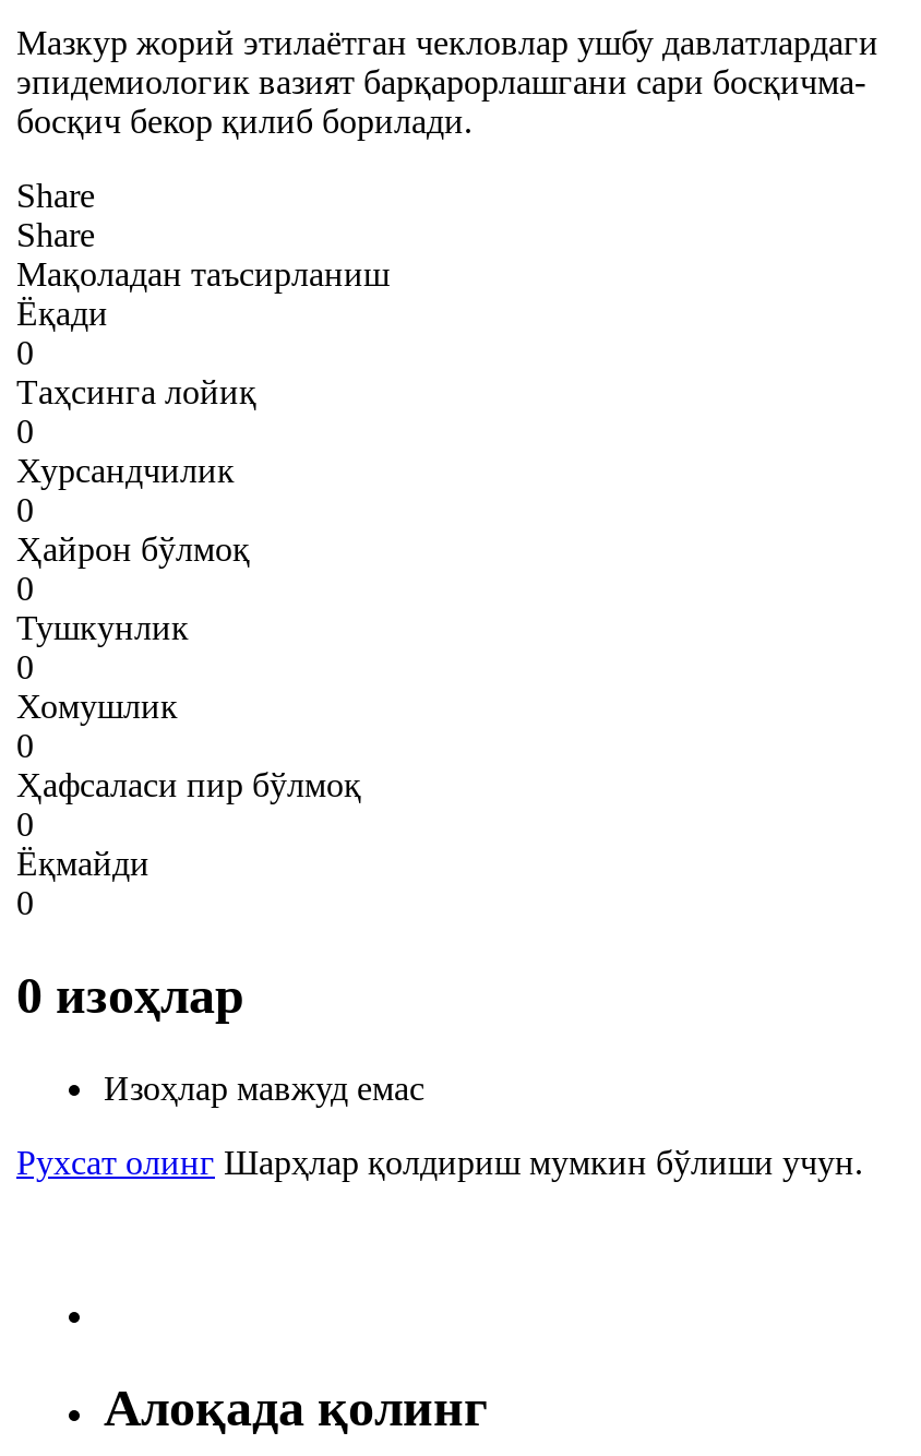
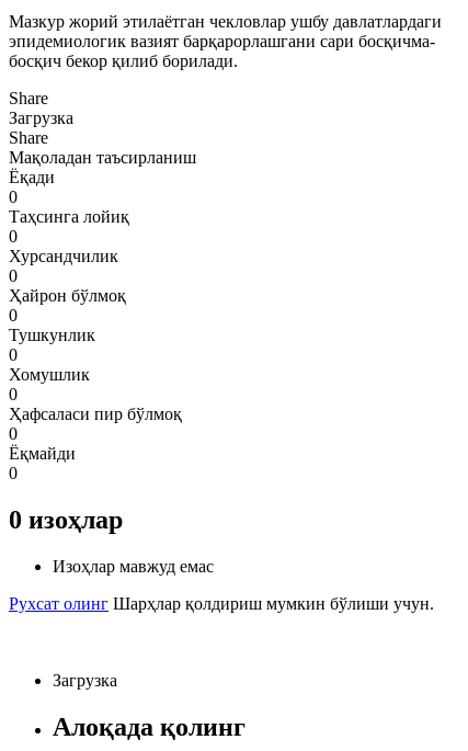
+ Загрузка

+ Загрузка
